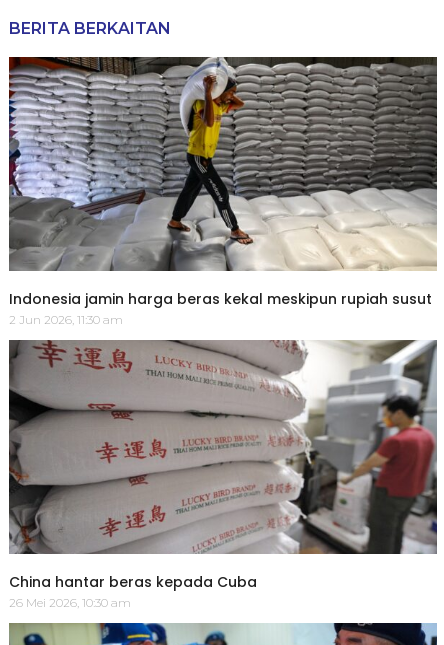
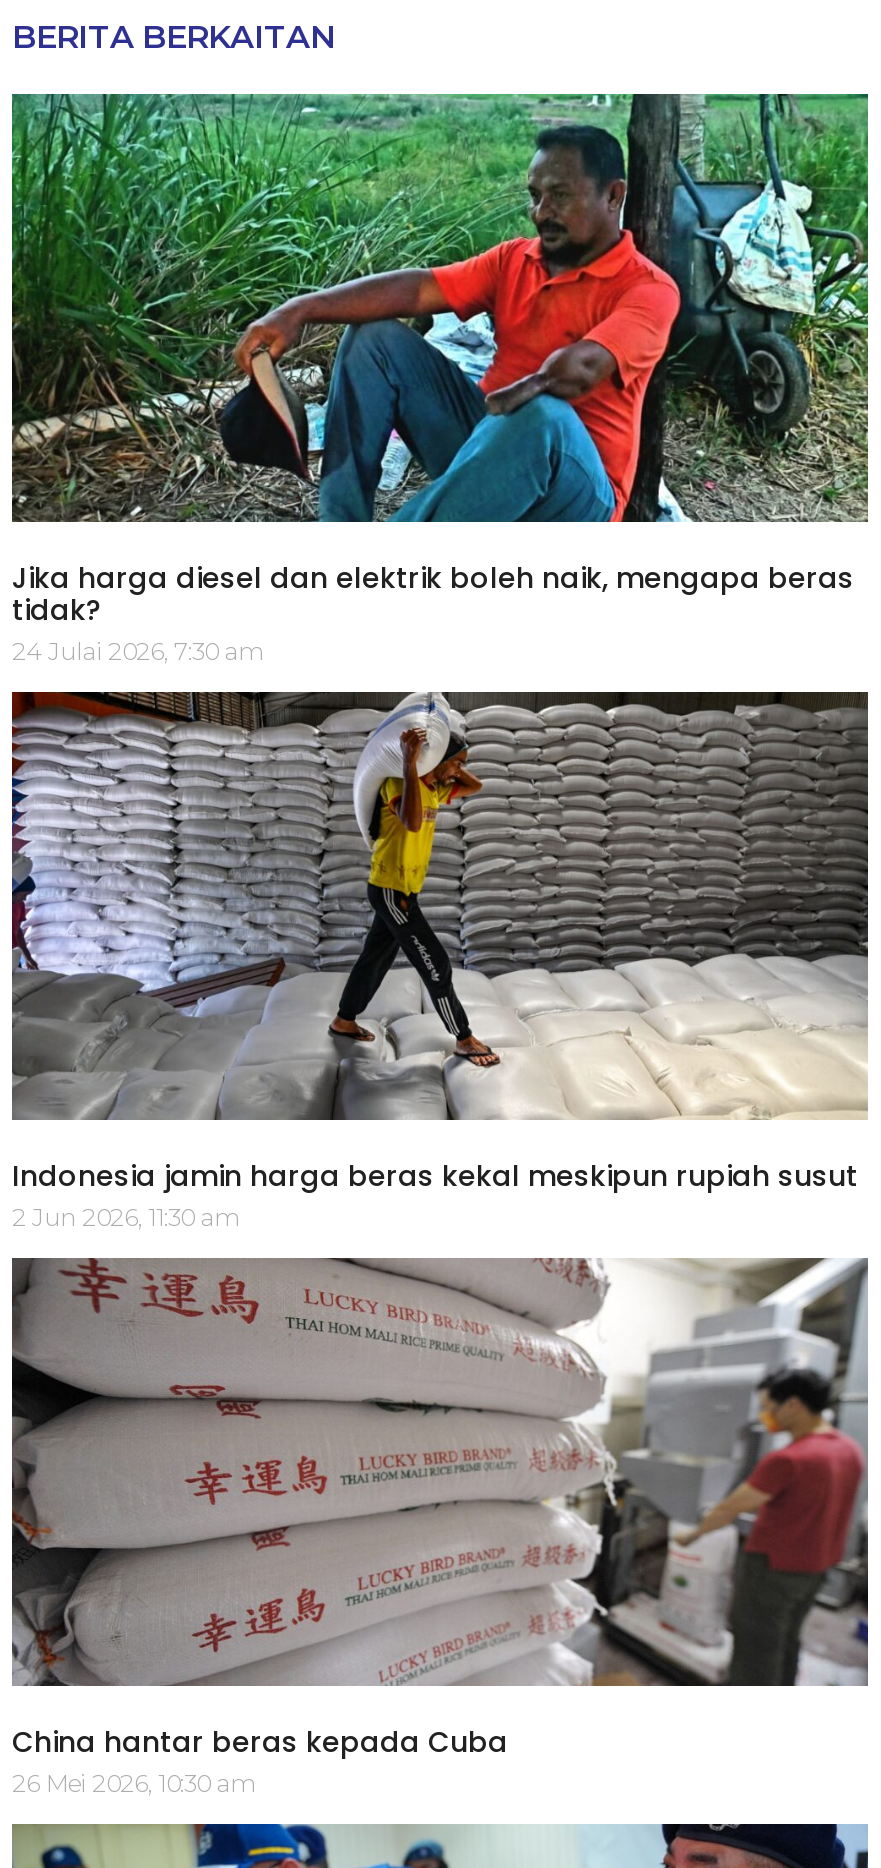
+ [image]
+ Jika harga diesel dan elektrik boleh naik, mengapa beras
+ tidak?
+ 24 Julai 2026, 7:30 am
